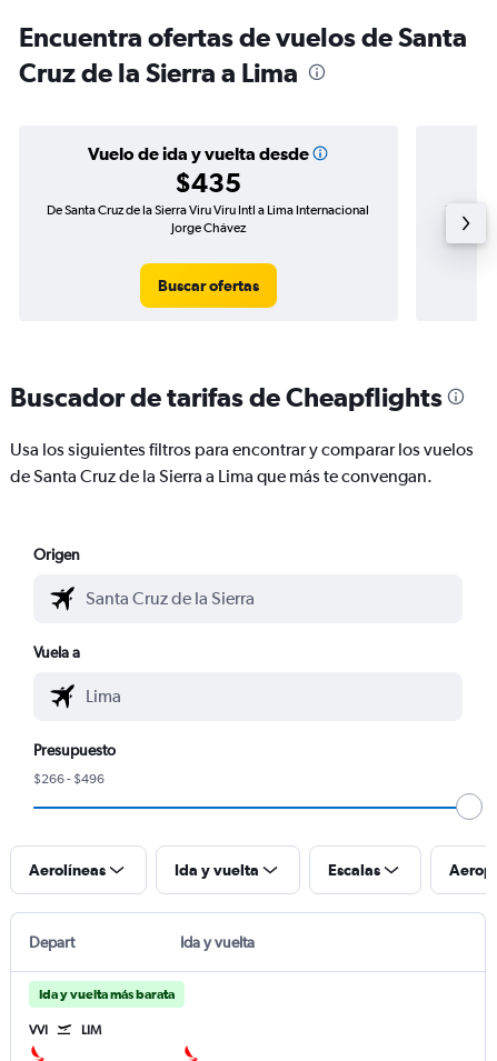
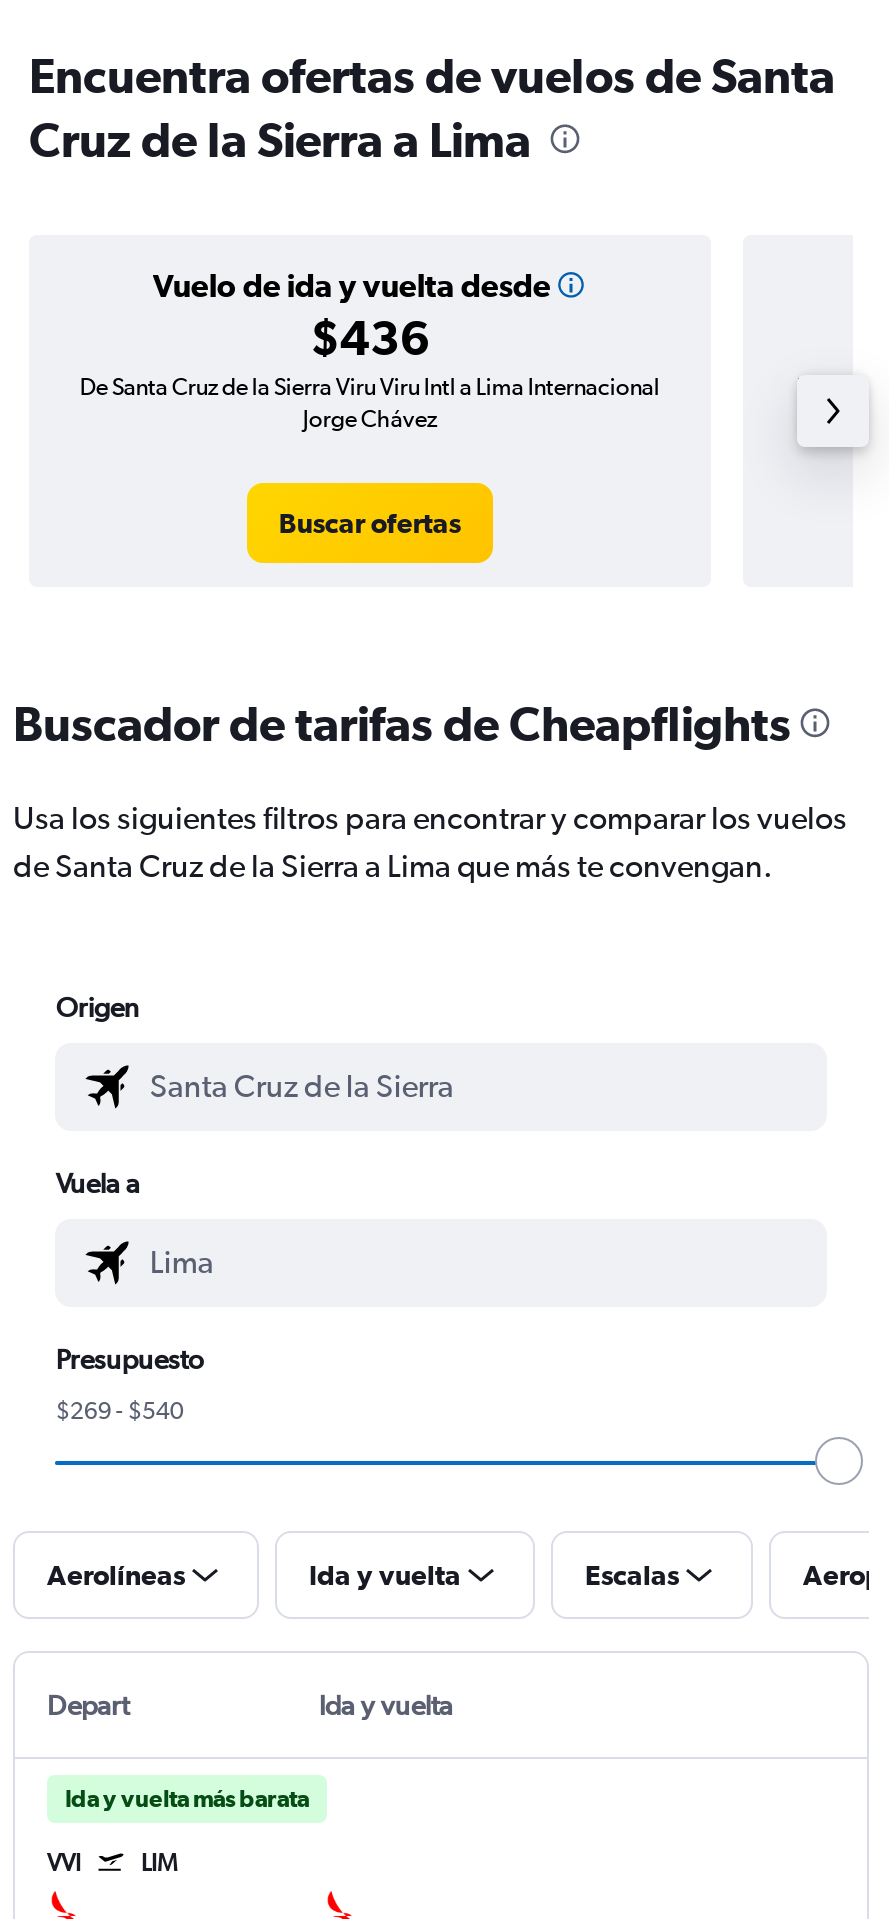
- $435
+ $436

- $266 - $496
+ $269 - $540
